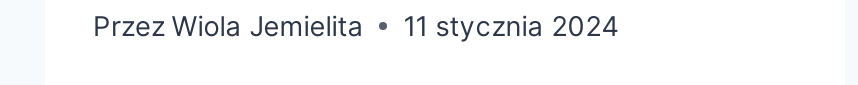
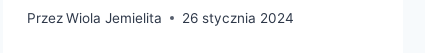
- Przez Wiola Jemielita 11 stycznia 2024
+ Przez Wiola Jemielita 26 stycznia 2024
